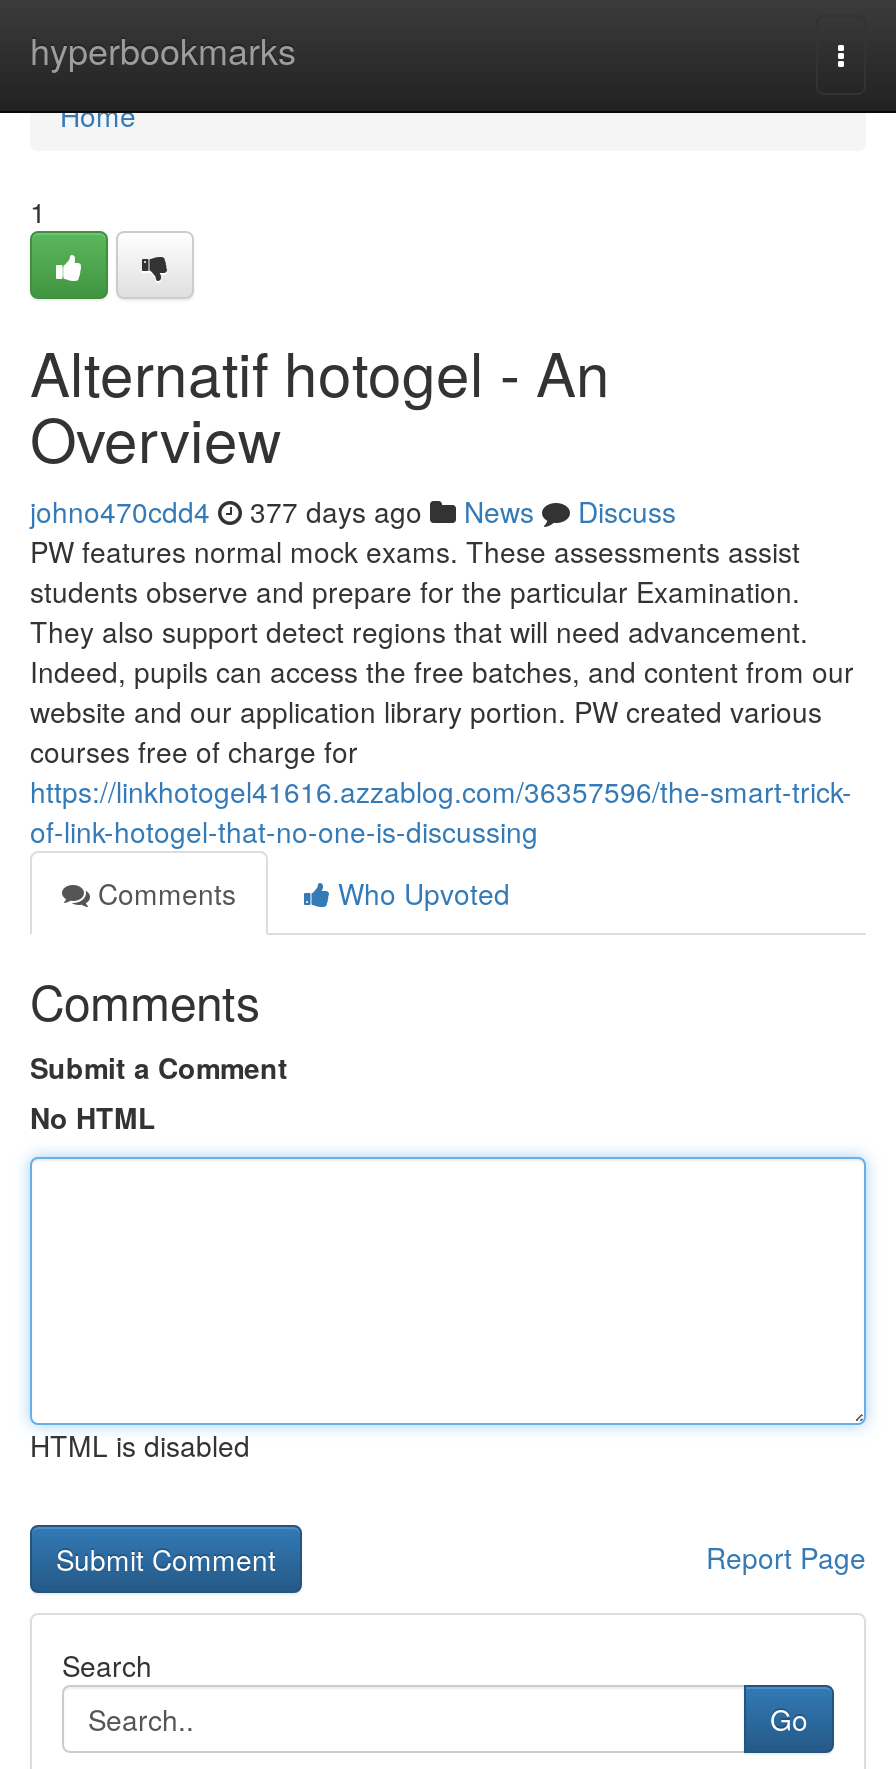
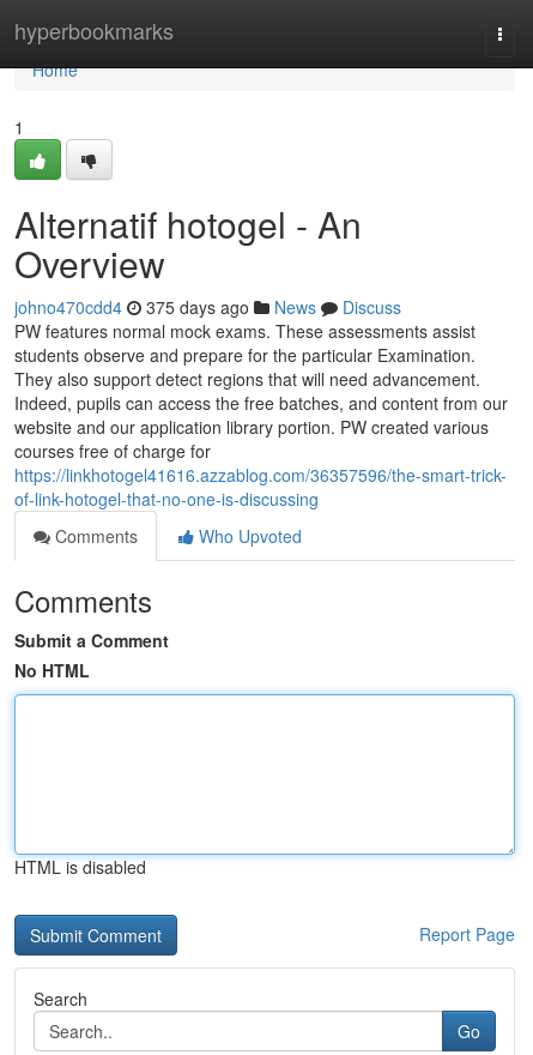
- johno470cdd4 377 days ago News Discuss
+ johno470cdd4 375 days ago News Discuss
